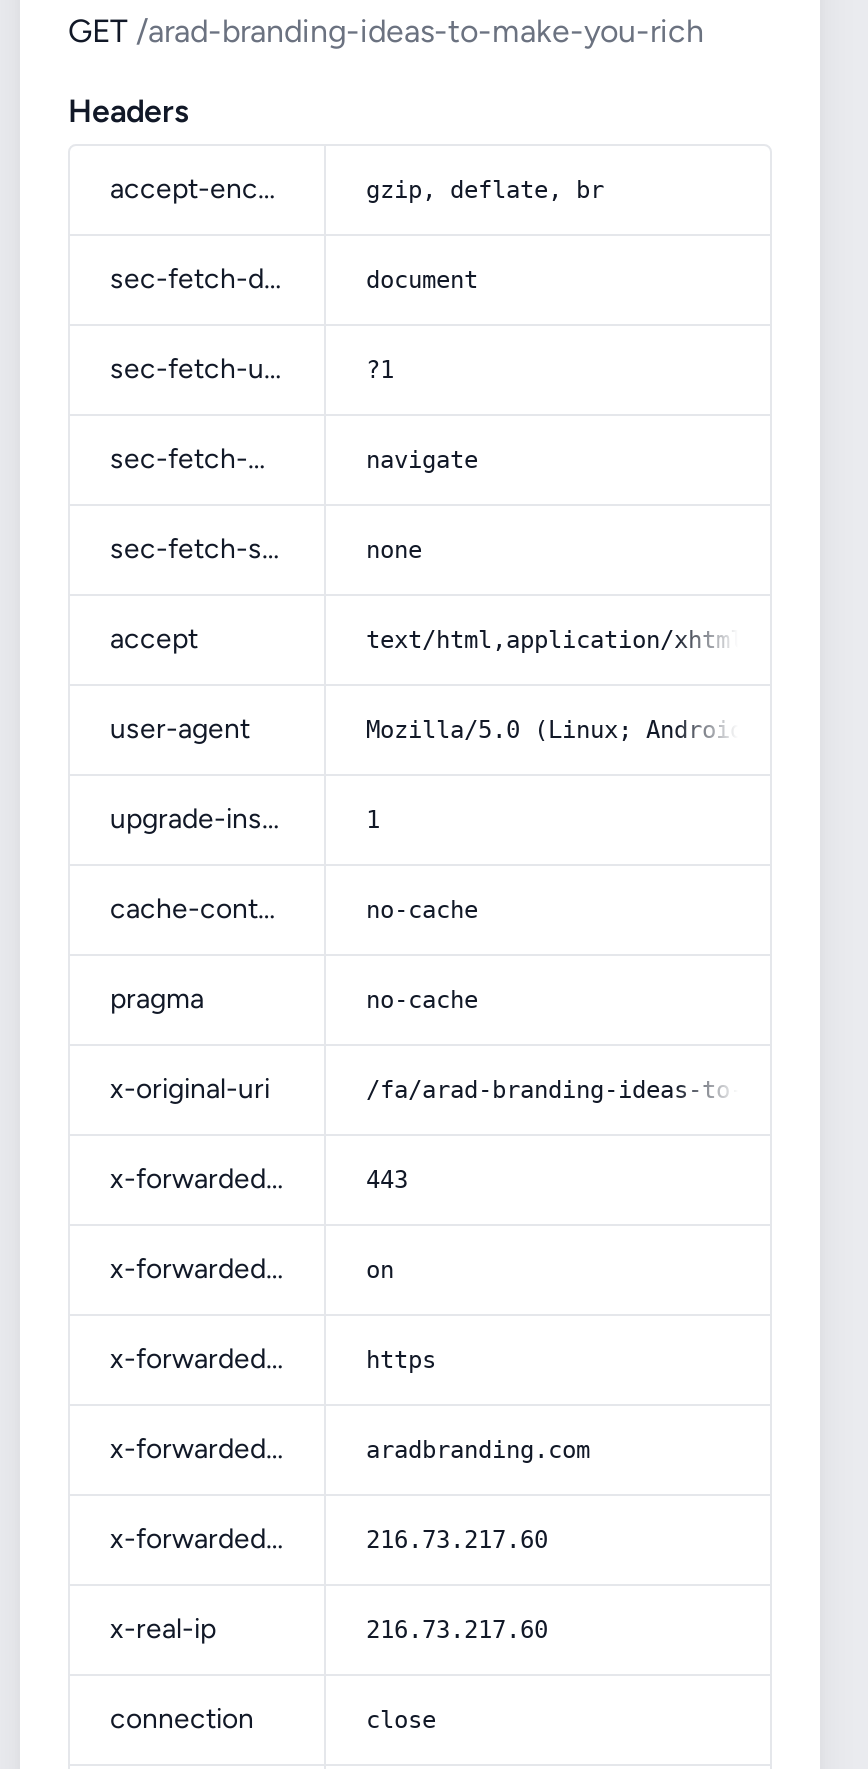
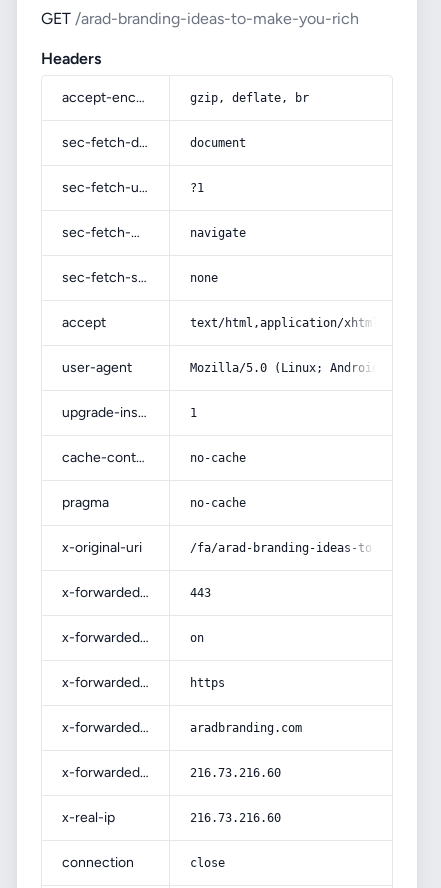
- 216.73.217.60
+ 216.73.216.60

- 216.73.217.60
+ 216.73.216.60
